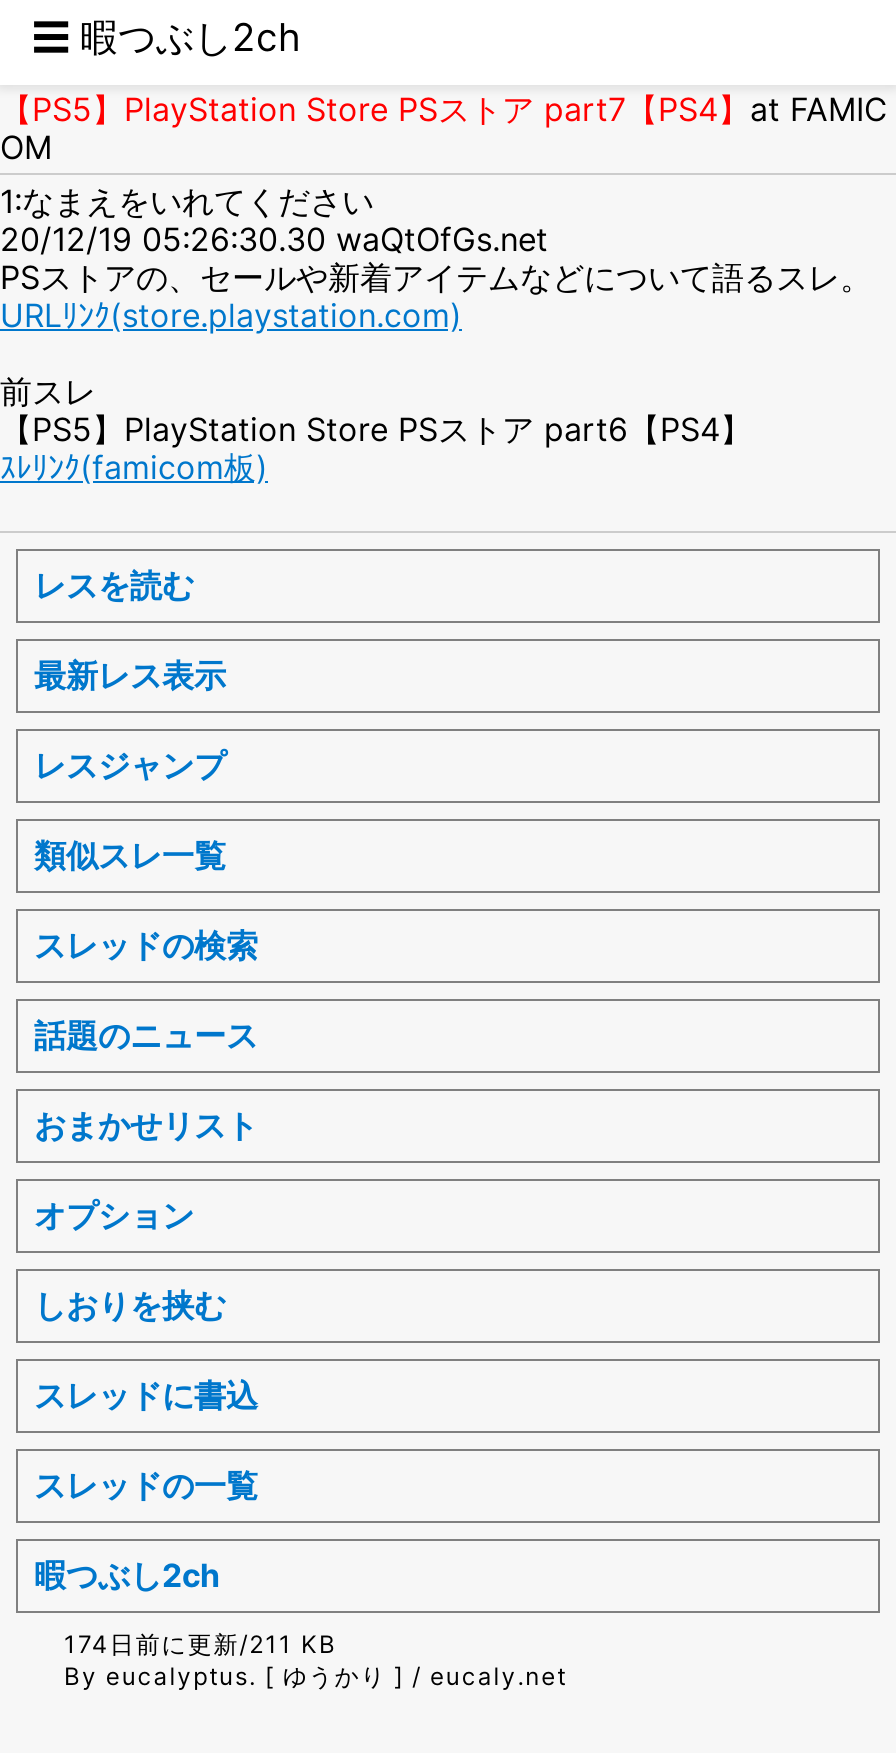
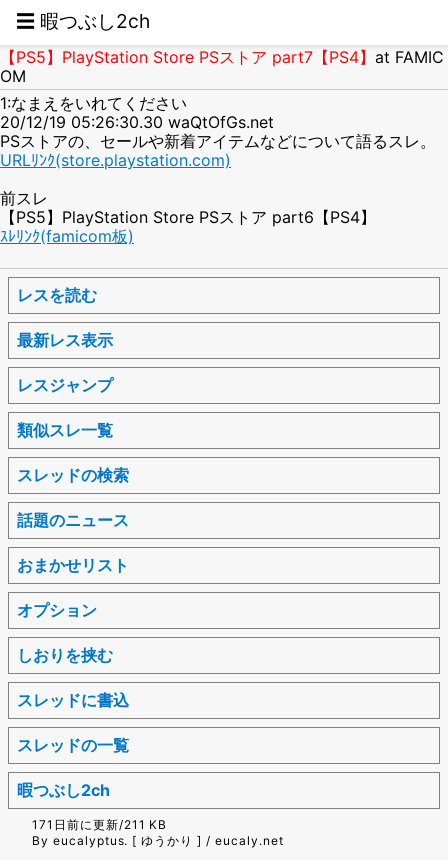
- 174日前に更新/211 KB
+ 171日前に更新/211 KB
